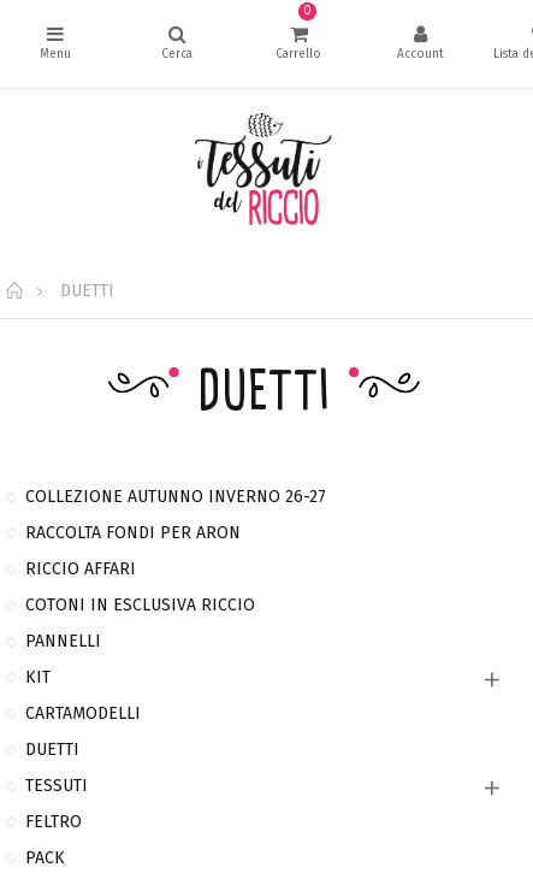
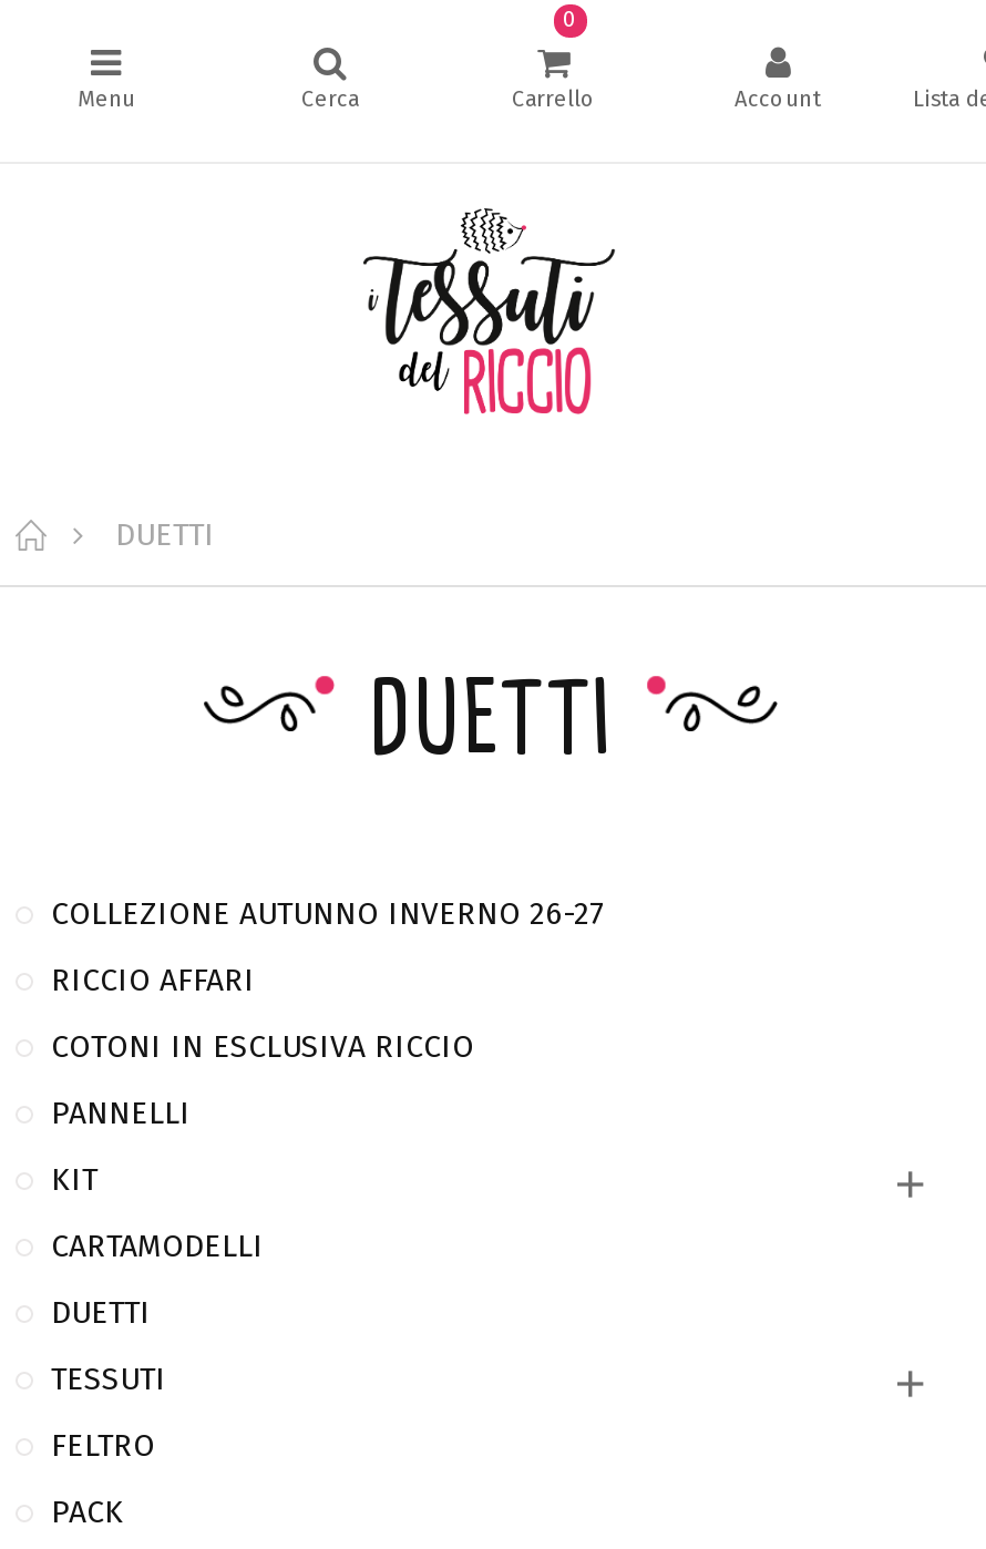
- RACCOLTA FONDI PER ARON
